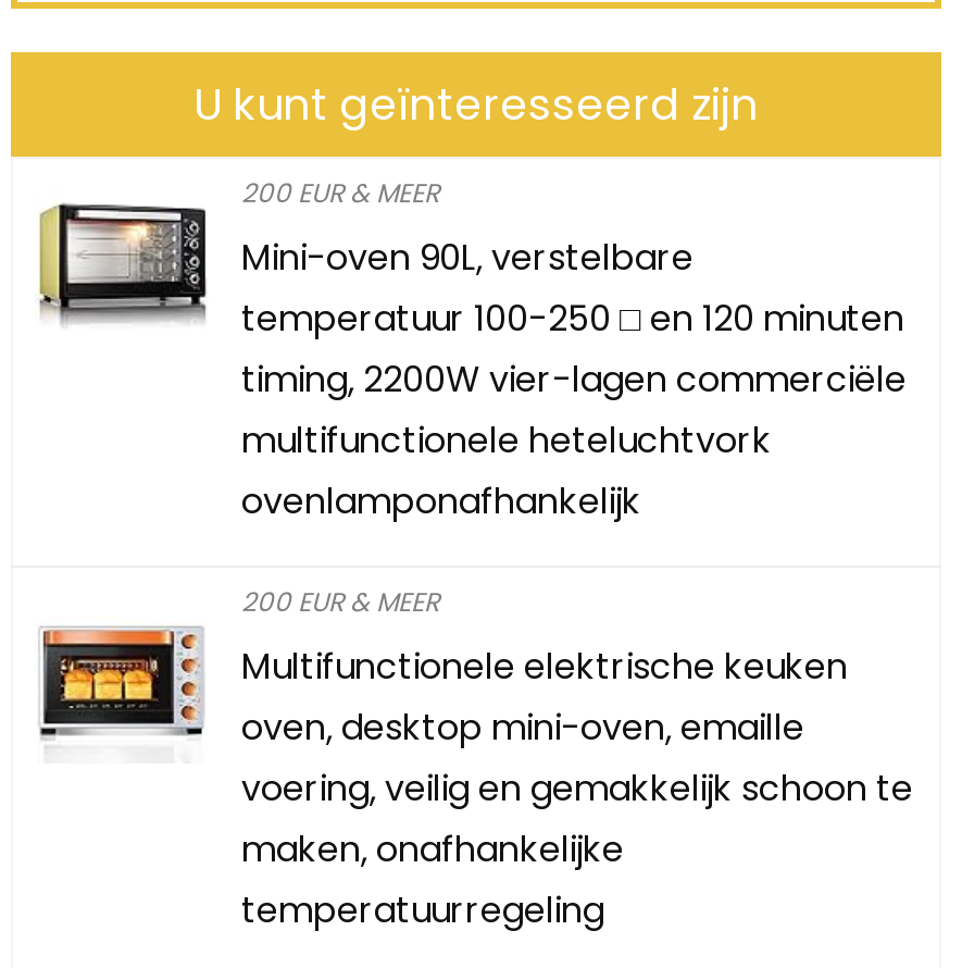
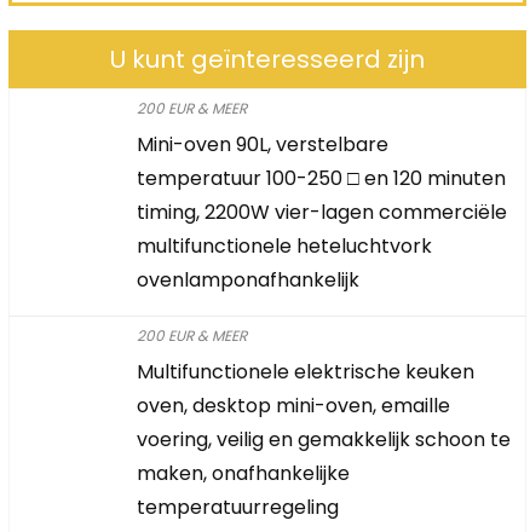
- [image]

- [image]
